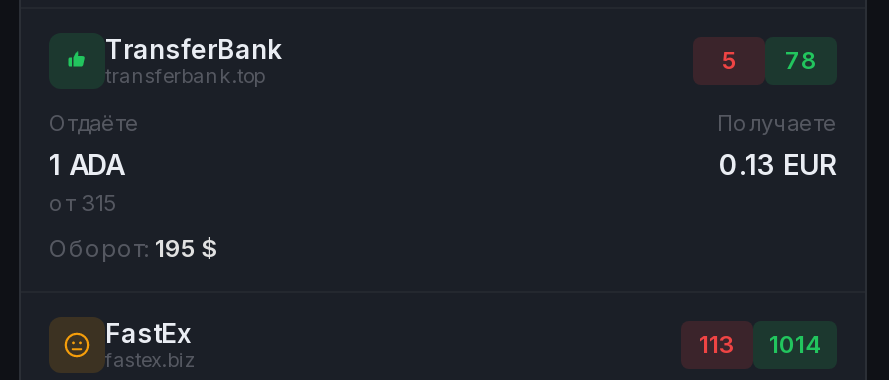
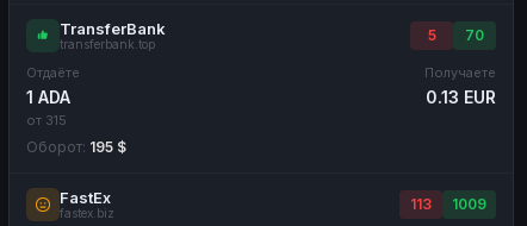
- 5 78
+ 5 70

- 113 1014
+ 113 1009
